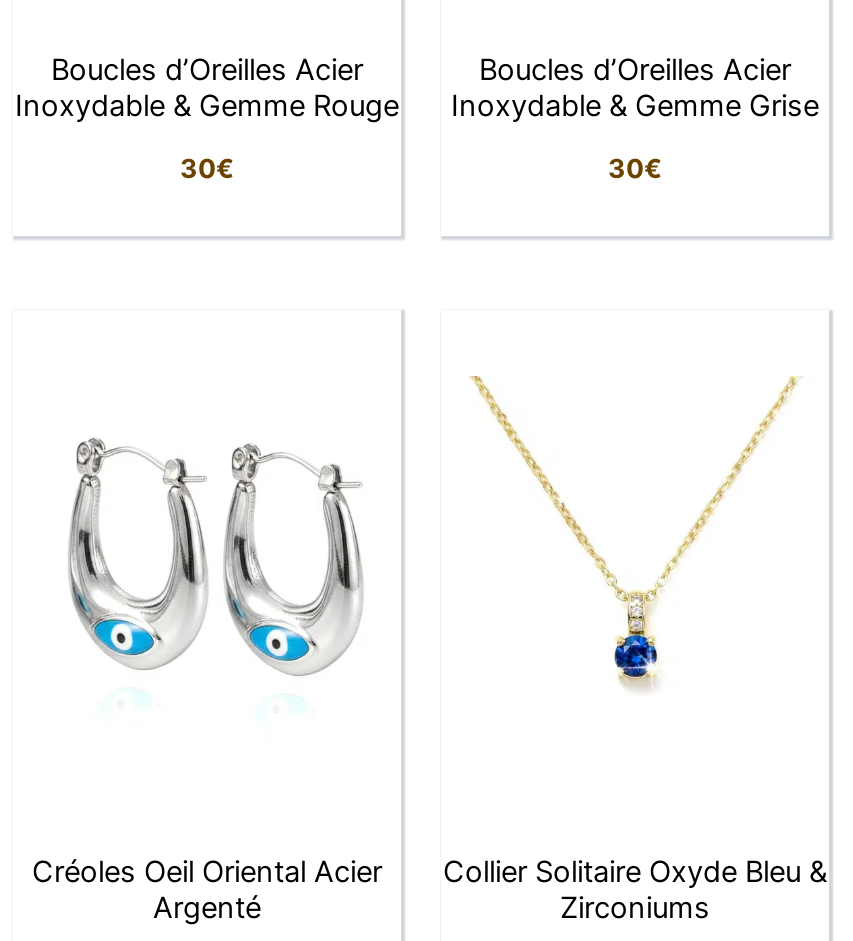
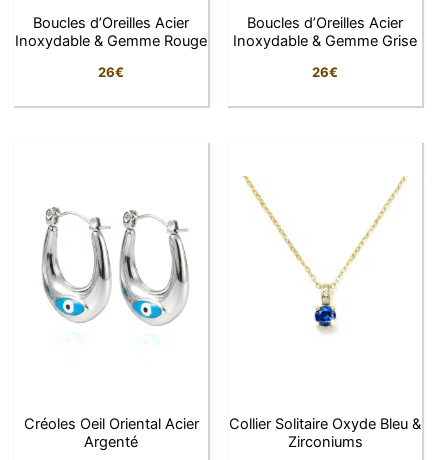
- 30€
+ 26€

- 30€
+ 26€
